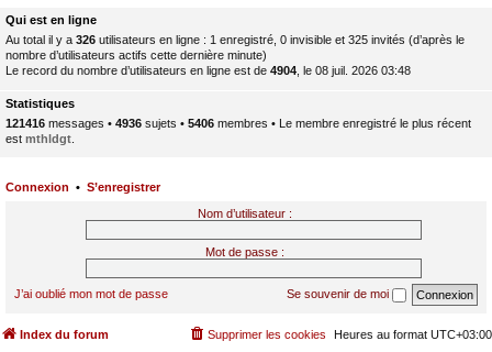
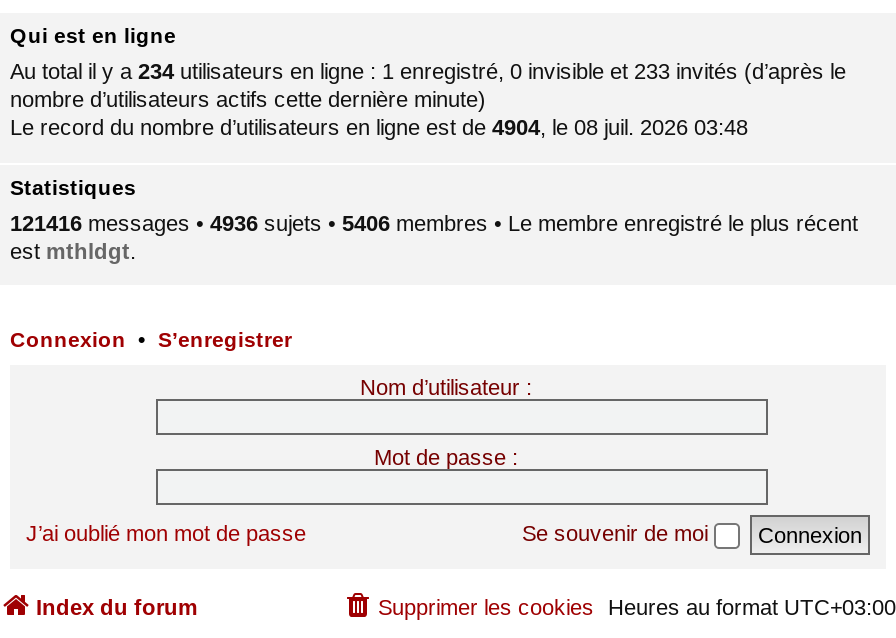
- Au total il y a 326 utilisateurs en ligne : 1 enregistré, 0 invisible et 325 invités (d’après le
+ Au total il y a 234 utilisateurs en ligne : 1 enregistré, 0 invisible et 233 invités (d’après le
